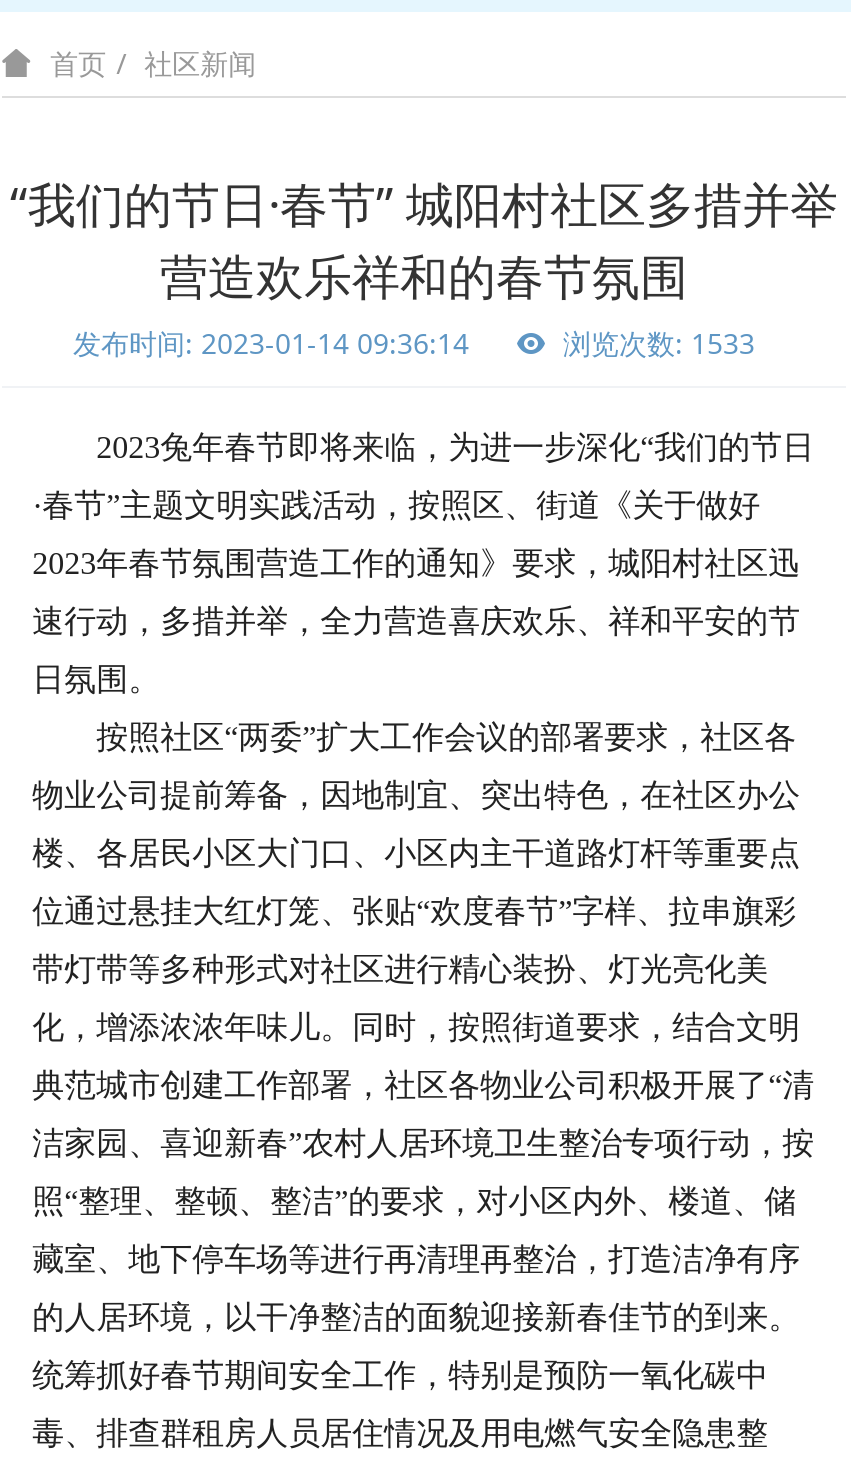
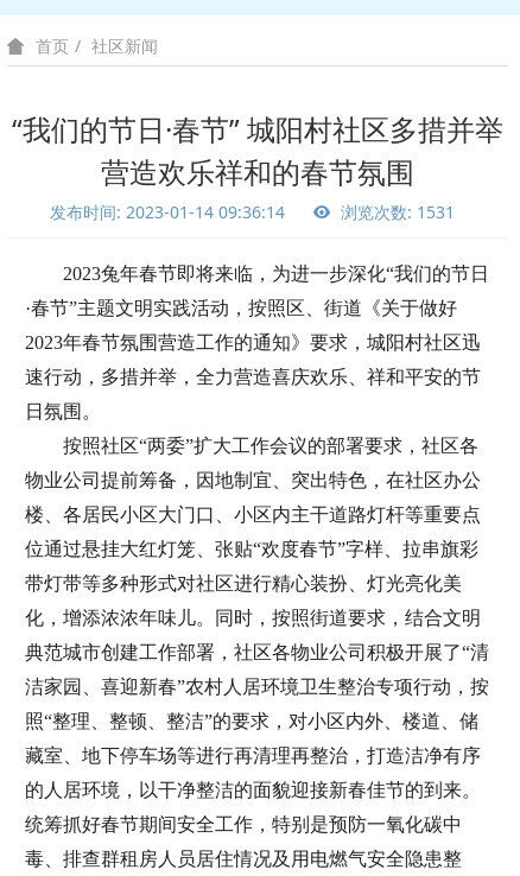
- 浏览次数: 1533
+ 浏览次数: 1531
